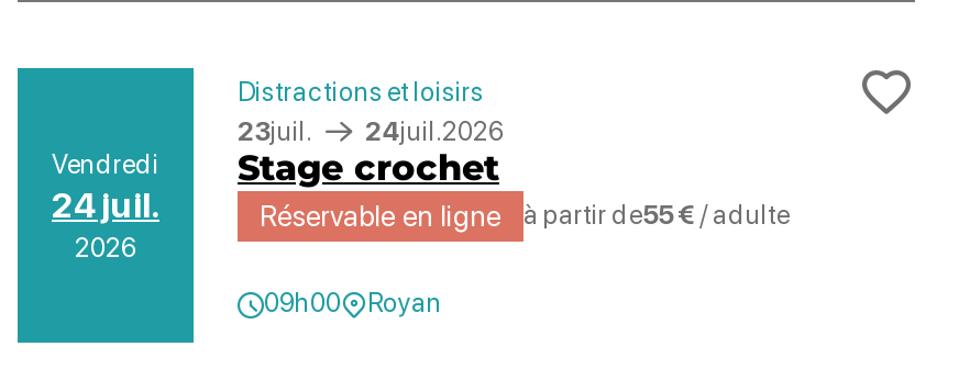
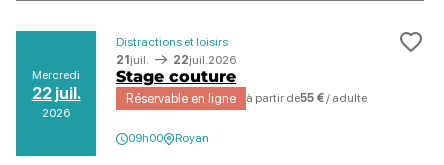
- 23juil.
- 24juil. 2026
- Vendredi
- 24 juil.
+ 21juil.
+ 22juil. 2026
+ Mercredi
+ 22 juil.

- Stage crochet
+ Stage couture
